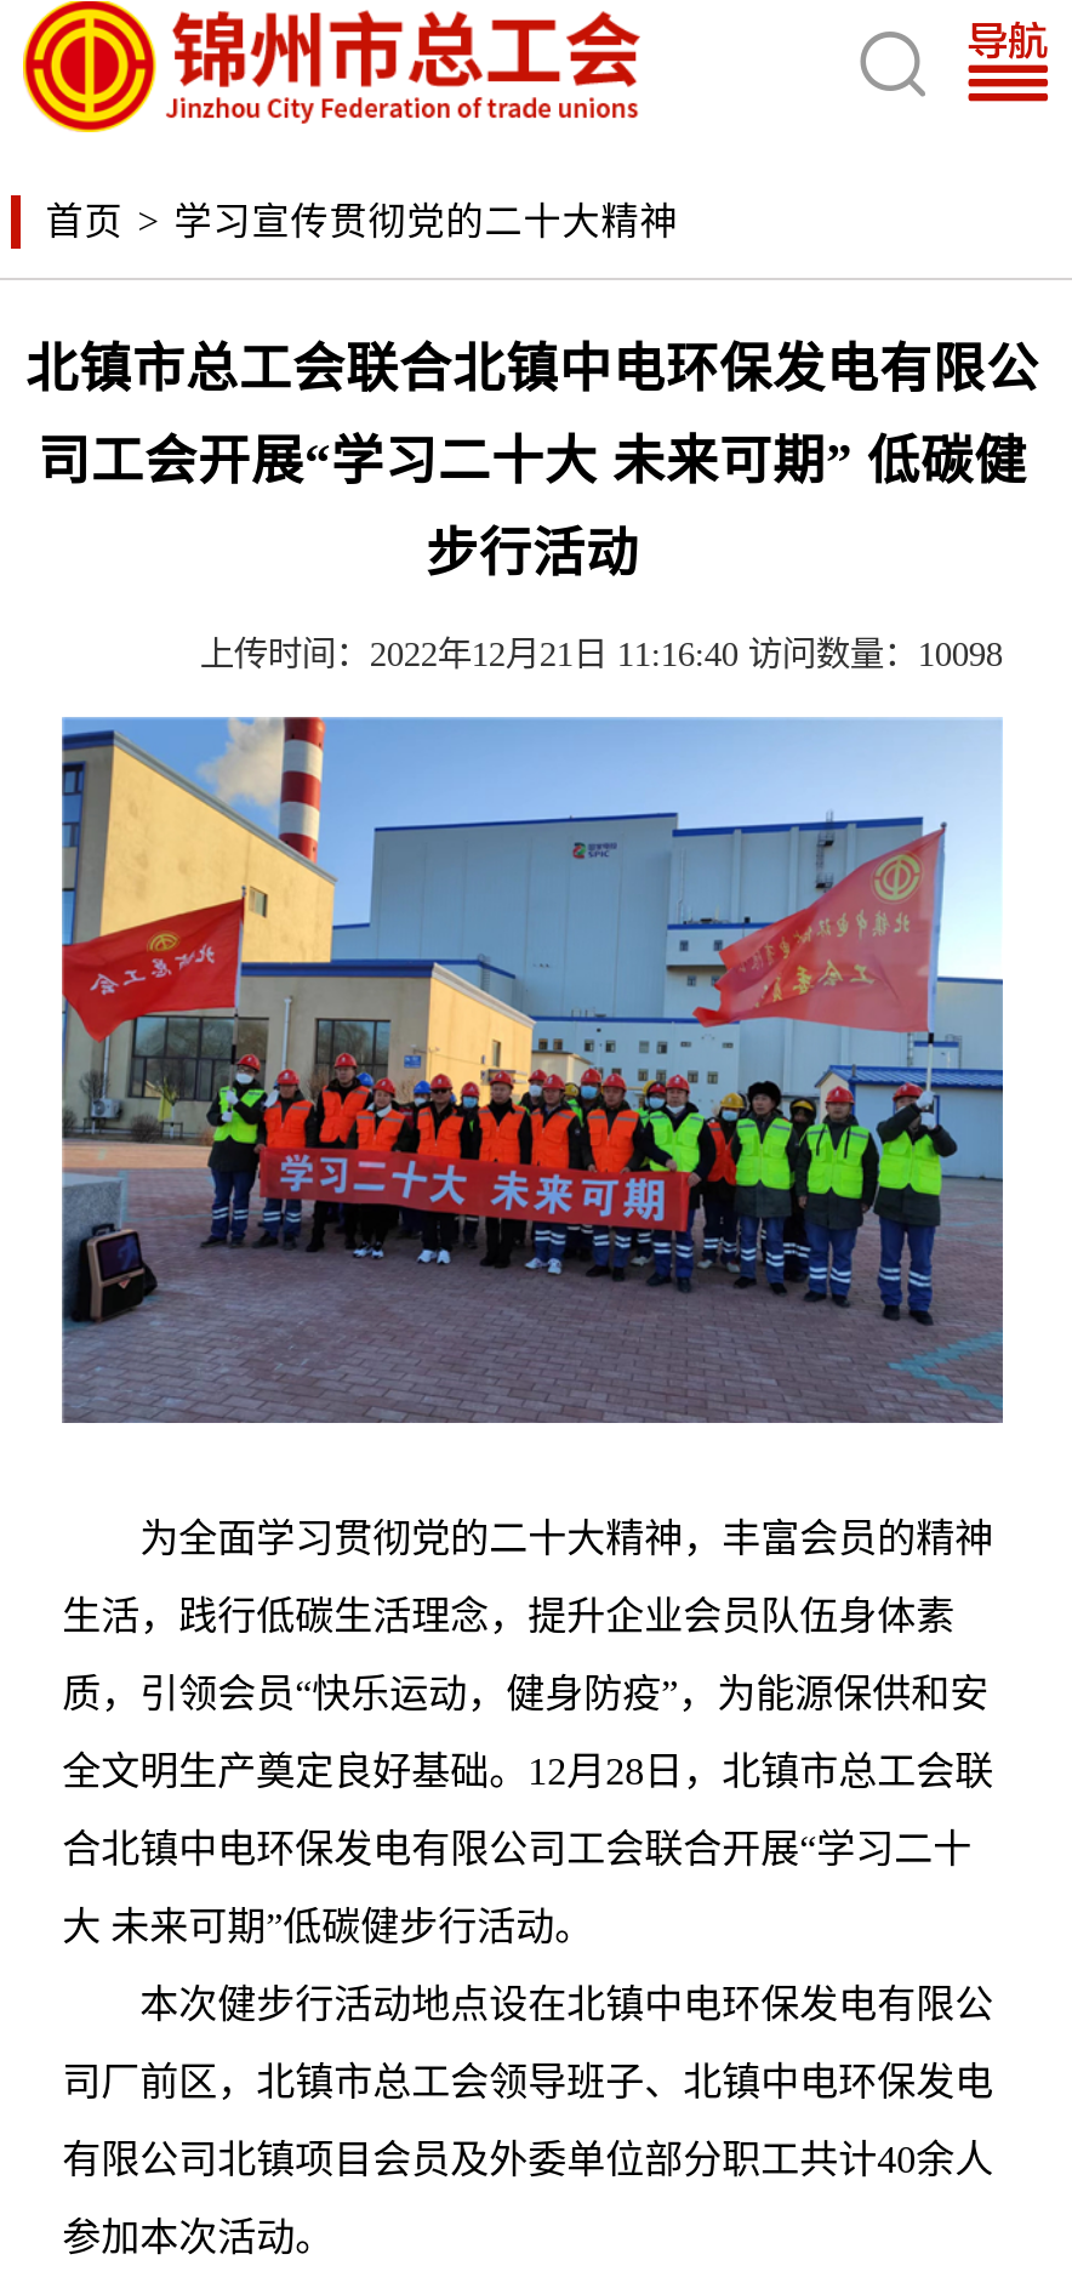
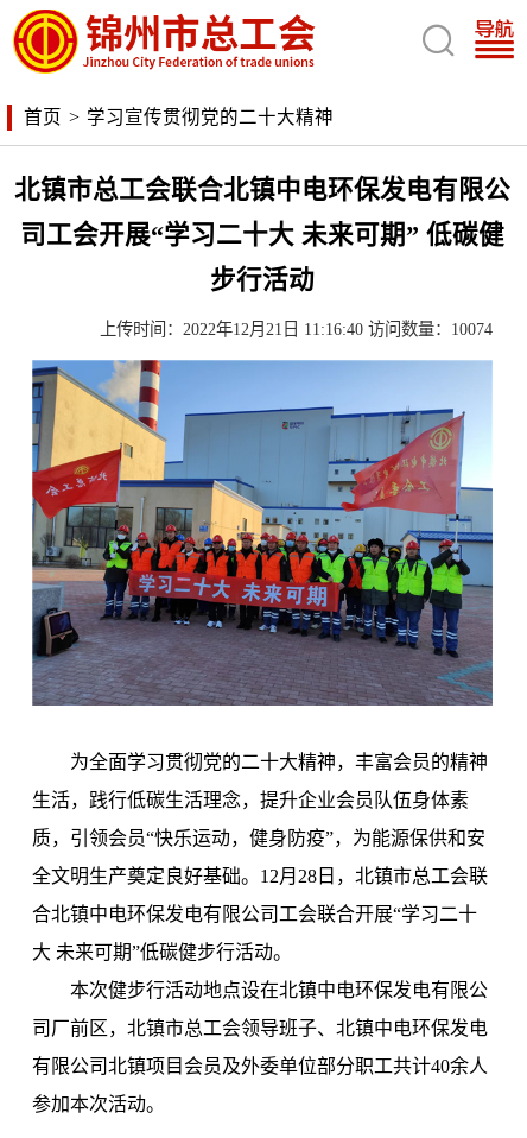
- 上传时间：2022年12月21日 11:16:40 访问数量：10098
+ 上传时间：2022年12月21日 11:16:40 访问数量：10074
